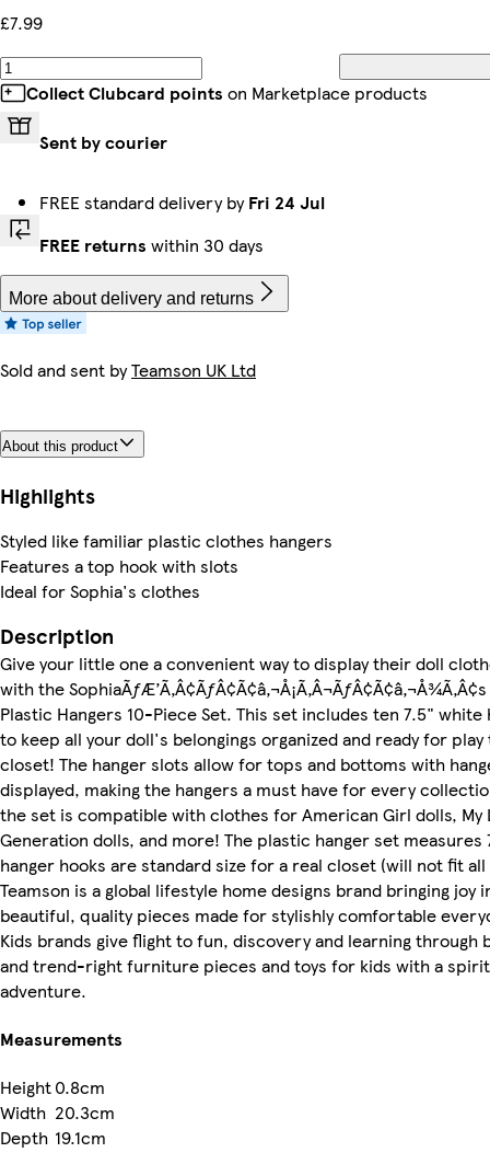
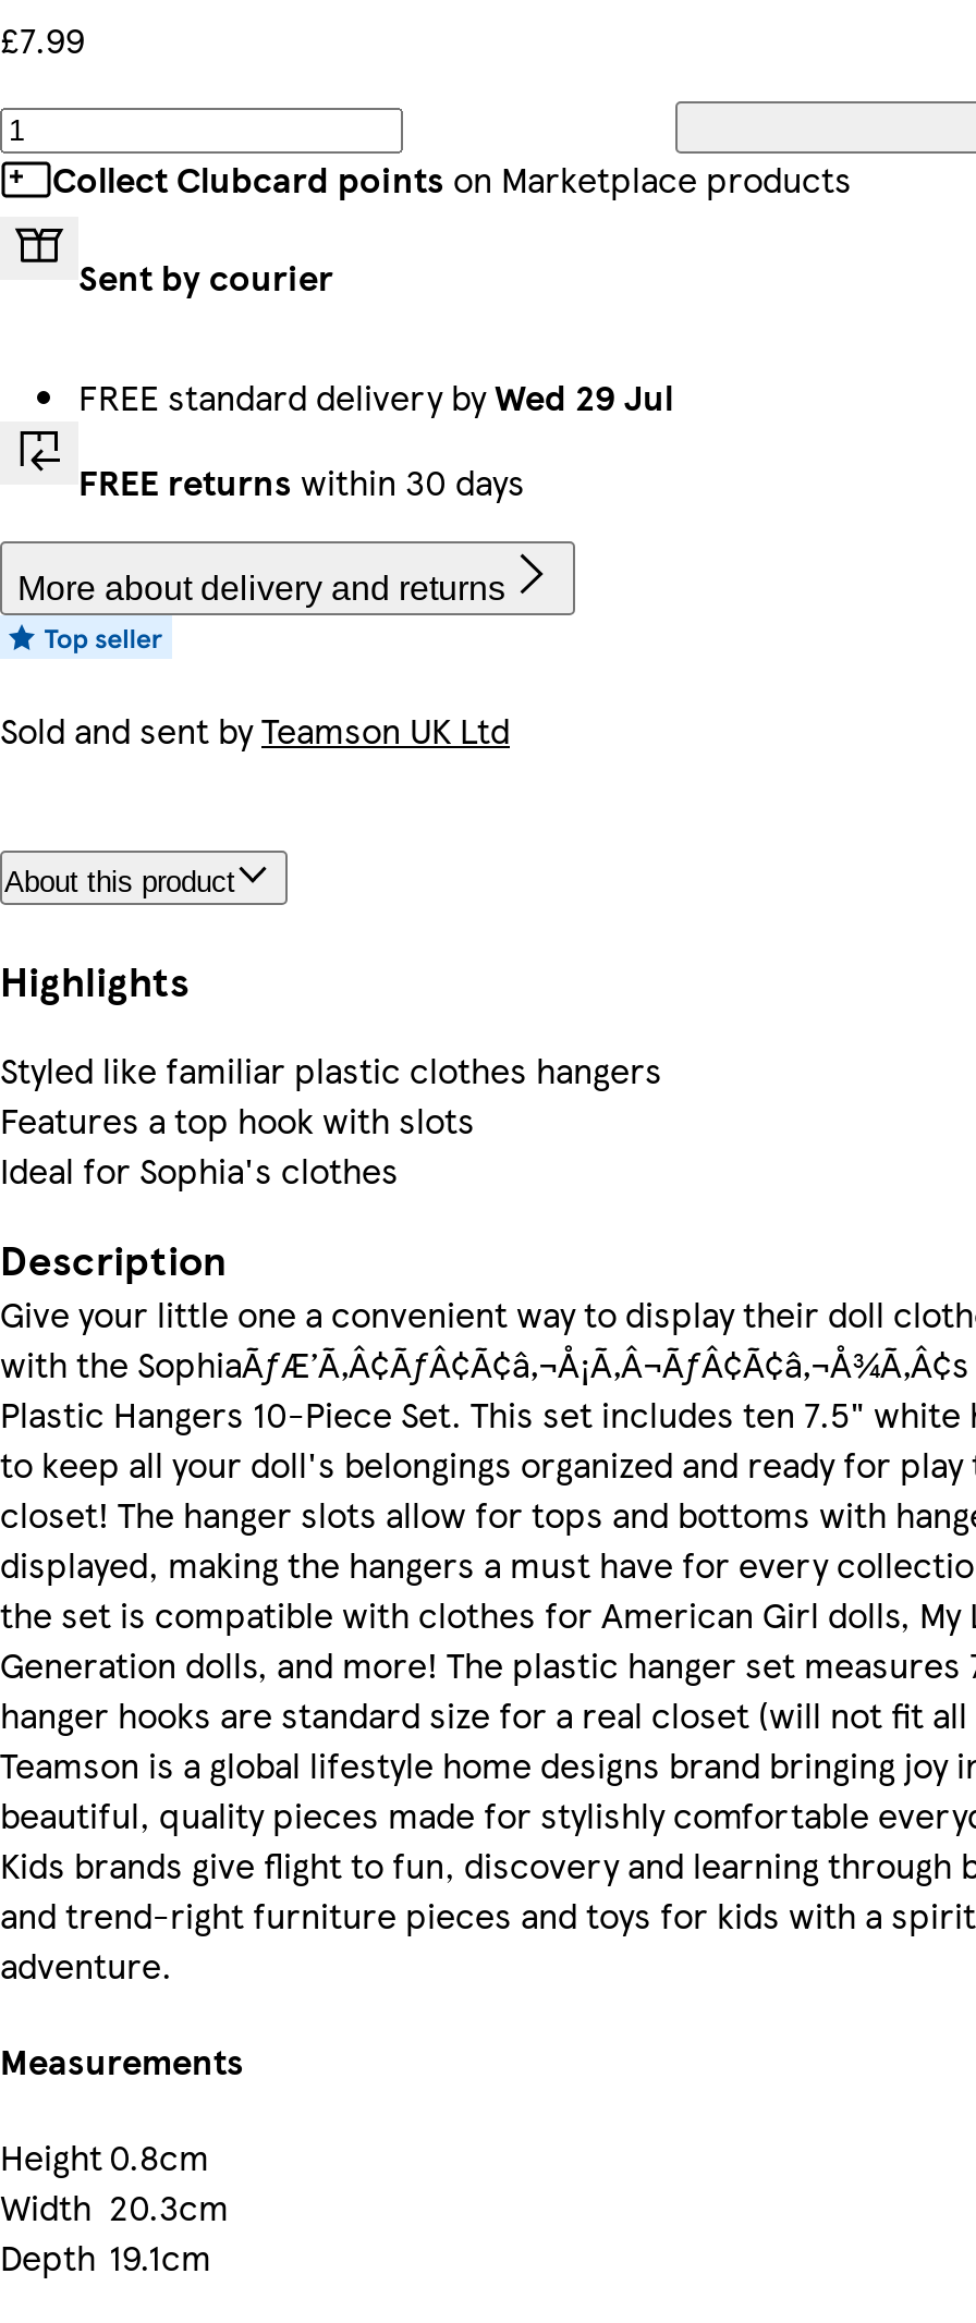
- FREE standard delivery byFri 24 Jul
+ FREE standard delivery byWed 29 Jul
